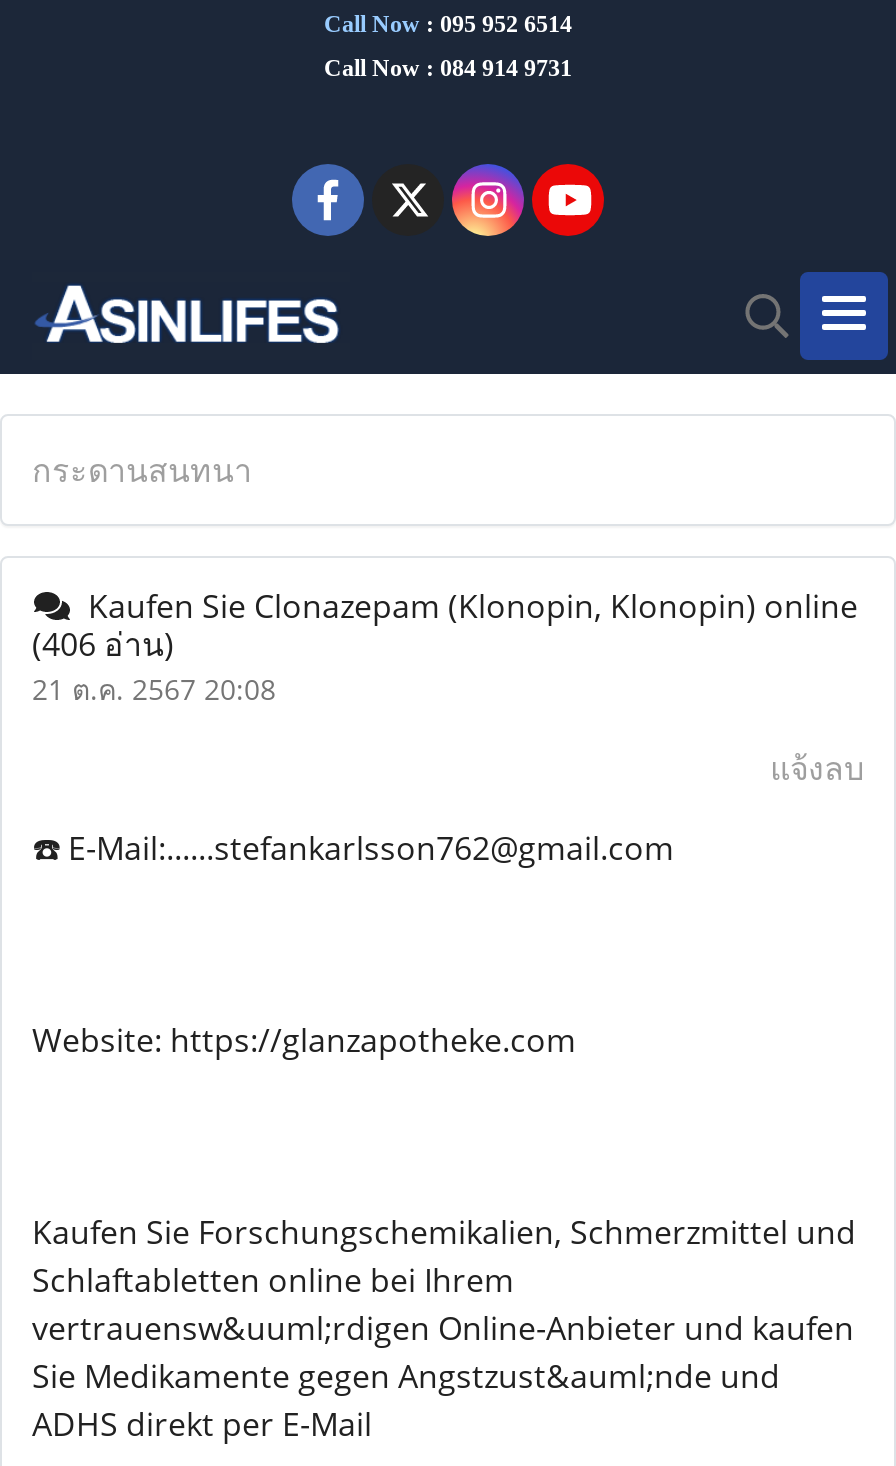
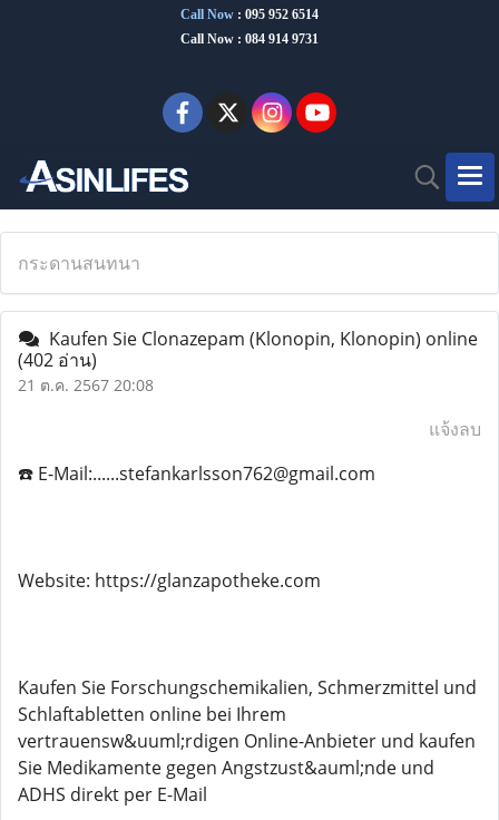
- (406 อ่าน)
+ (402 อ่าน)
